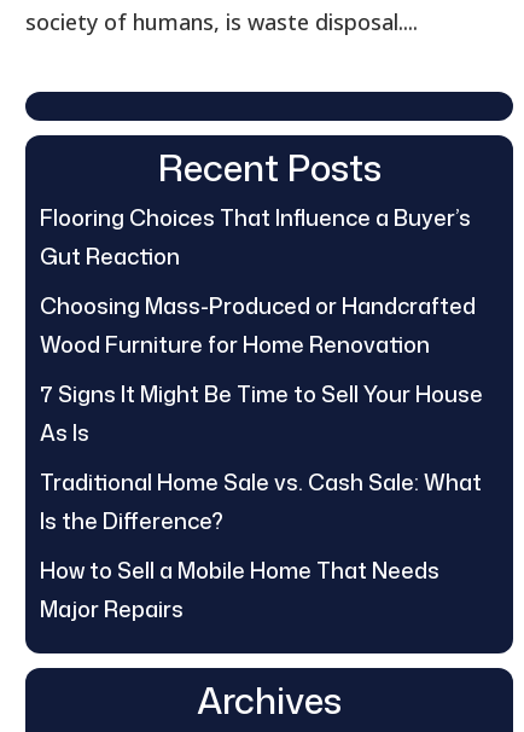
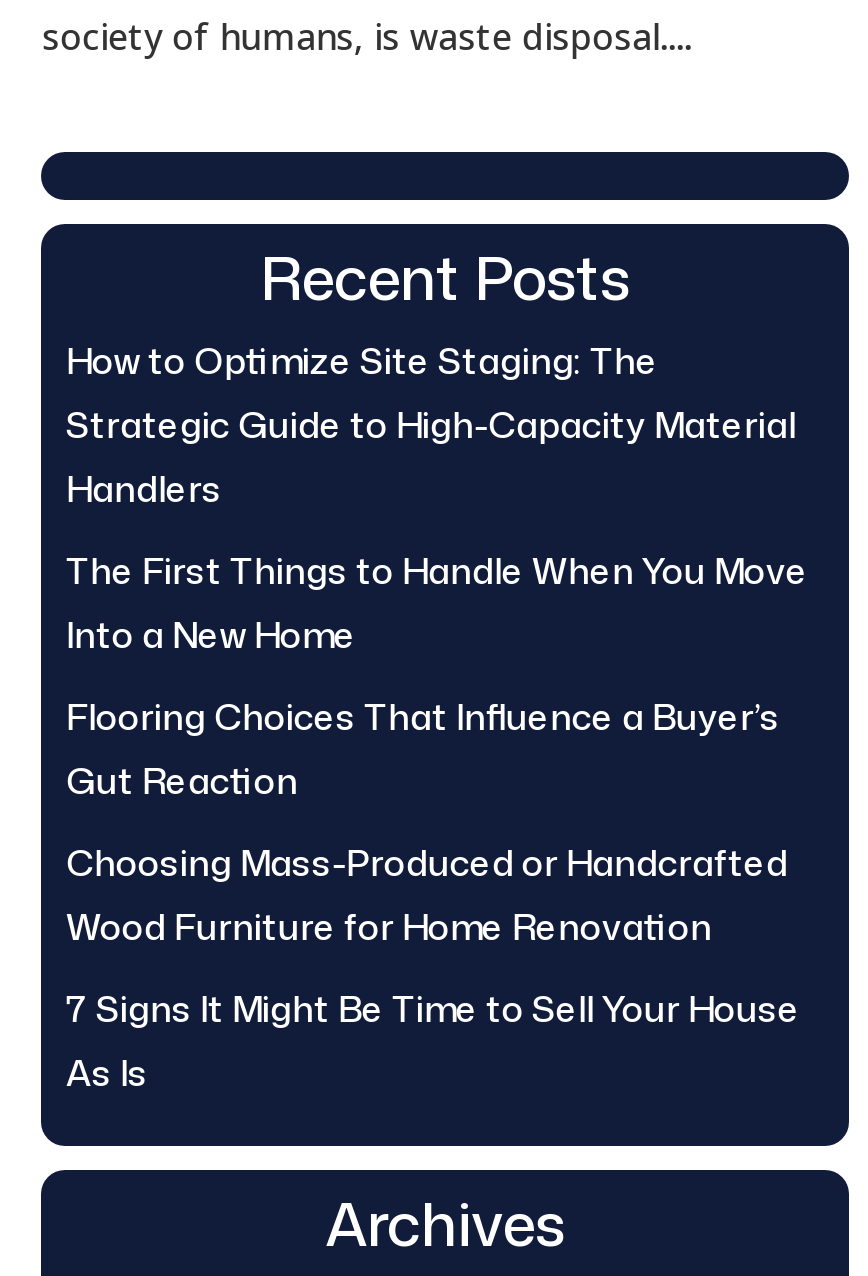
+ How to Optimize Site Staging: The
+ Strategic Guide to High-Capacity Material
+ Handlers
+ The First Things to Handle When You Move
+ Into a New Home

moved down: Flooring Choices That Influence a Buyer’s | Gut Reaction | Choosing Mass-Produced or Handcrafted | Wood Furniture for Home Renovation | 7 Signs It Might Be Time to Sell Your House | As Is

- Traditional Home Sale vs. Cash Sale: What
- Is the Difference?
- How to Sell a Mobile Home That Needs
- Major Repairs
